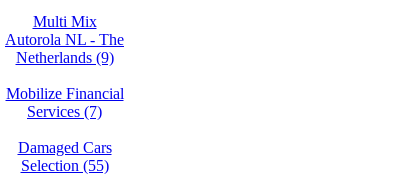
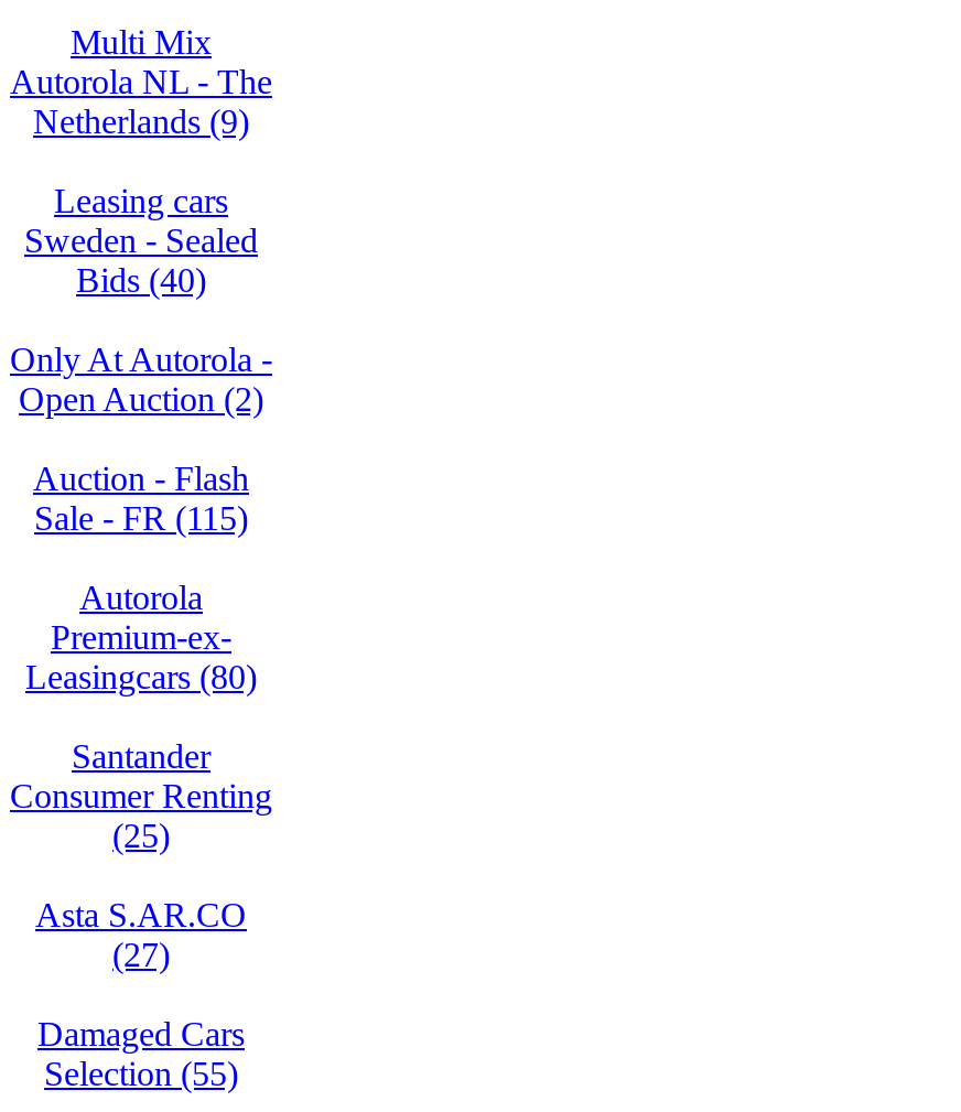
- Mobilize Financial
- Services (7)
+ Leasing cars
+ Sweden - Sealed
+ Bids (40)
+ Only At Autorola -
+ Open Auction (2)
+ Auction - Flash
+ Sale - FR (115)
+ Autorola
+ Premium-ex-
+ Leasingcars (80)
+ Santander
+ Consumer Renting
+ (25)
+ Asta S.AR.CO
+ (27)
